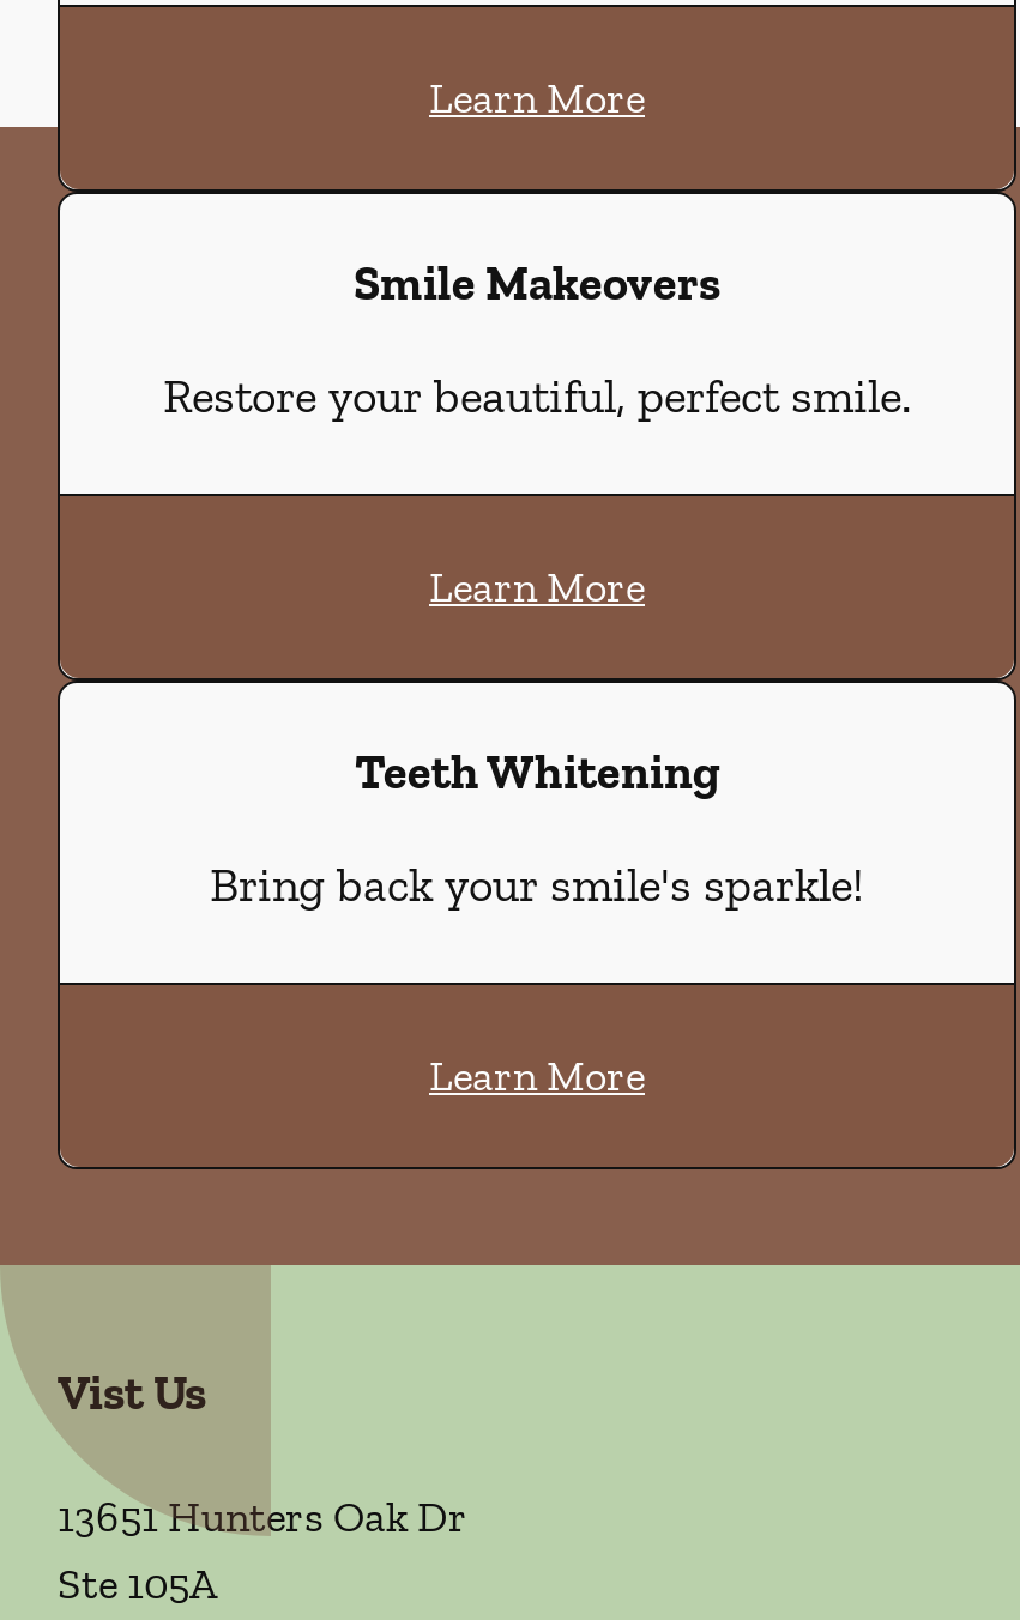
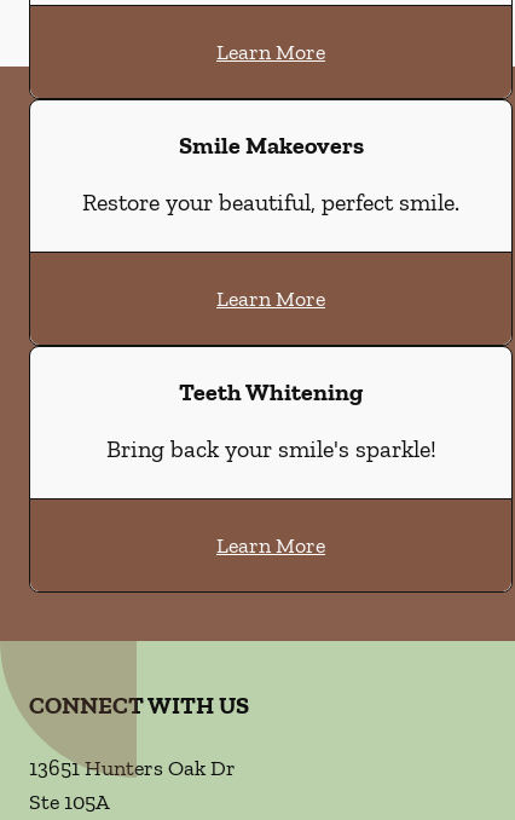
- Vist Us
+ CONNECT WITH US
